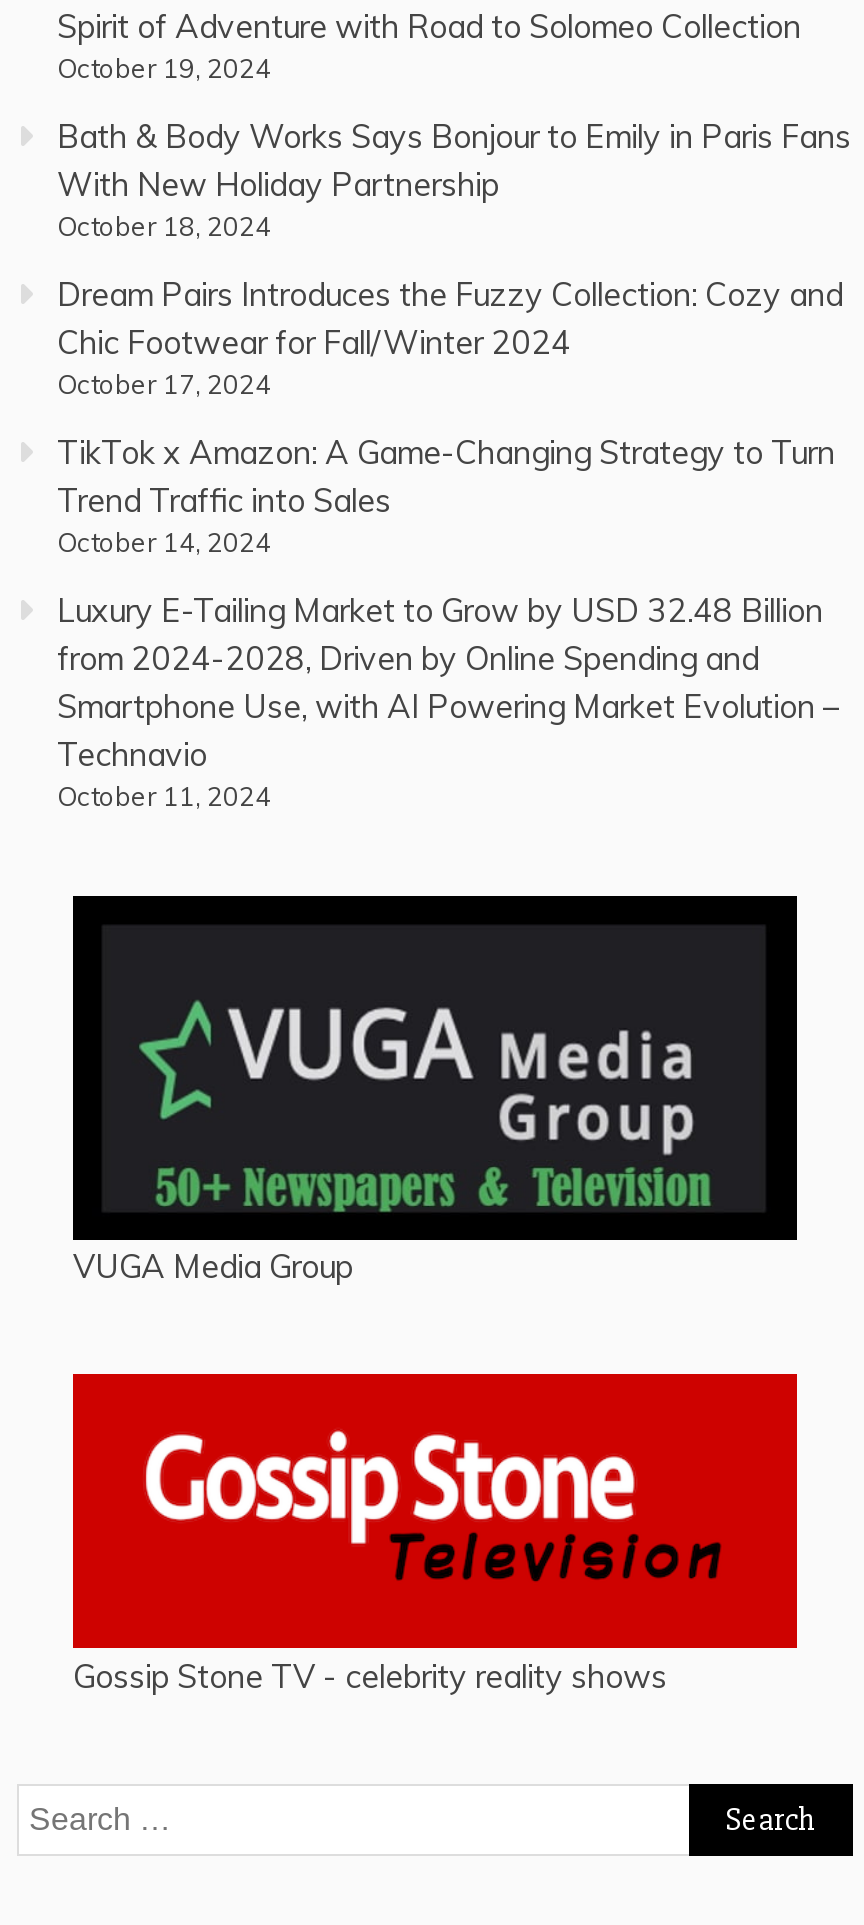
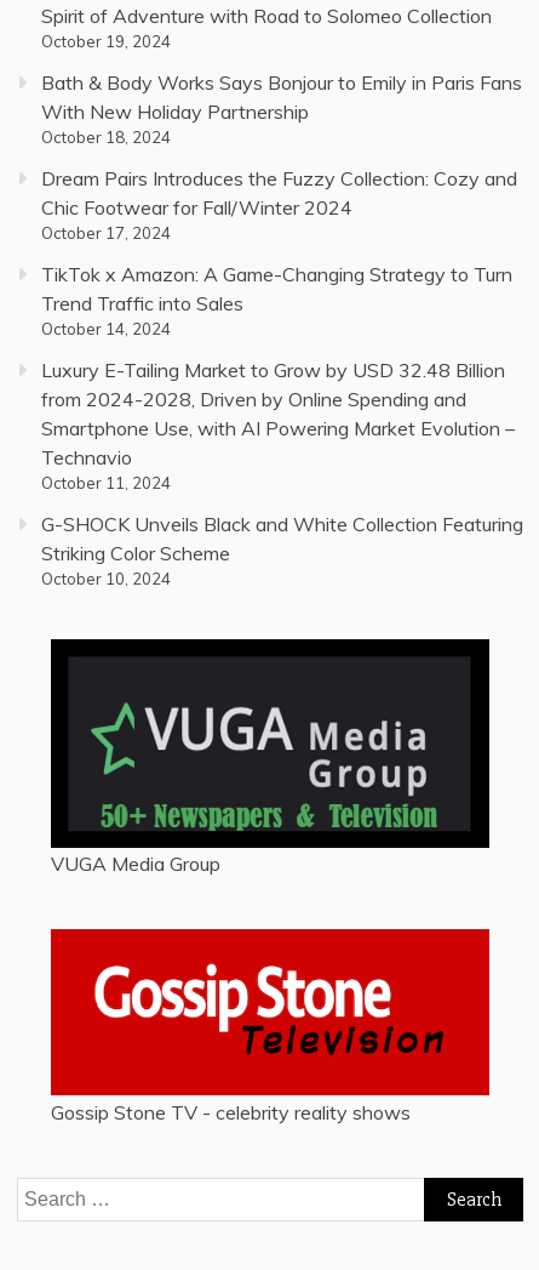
+ G-SHOCK Unveils Black and White Collection Featuring
+ Striking Color Scheme
+ October 10, 2024
